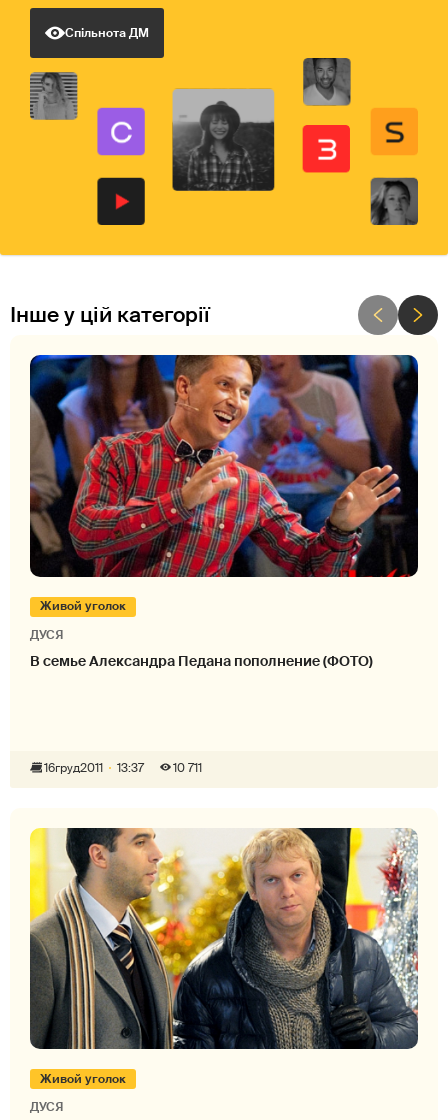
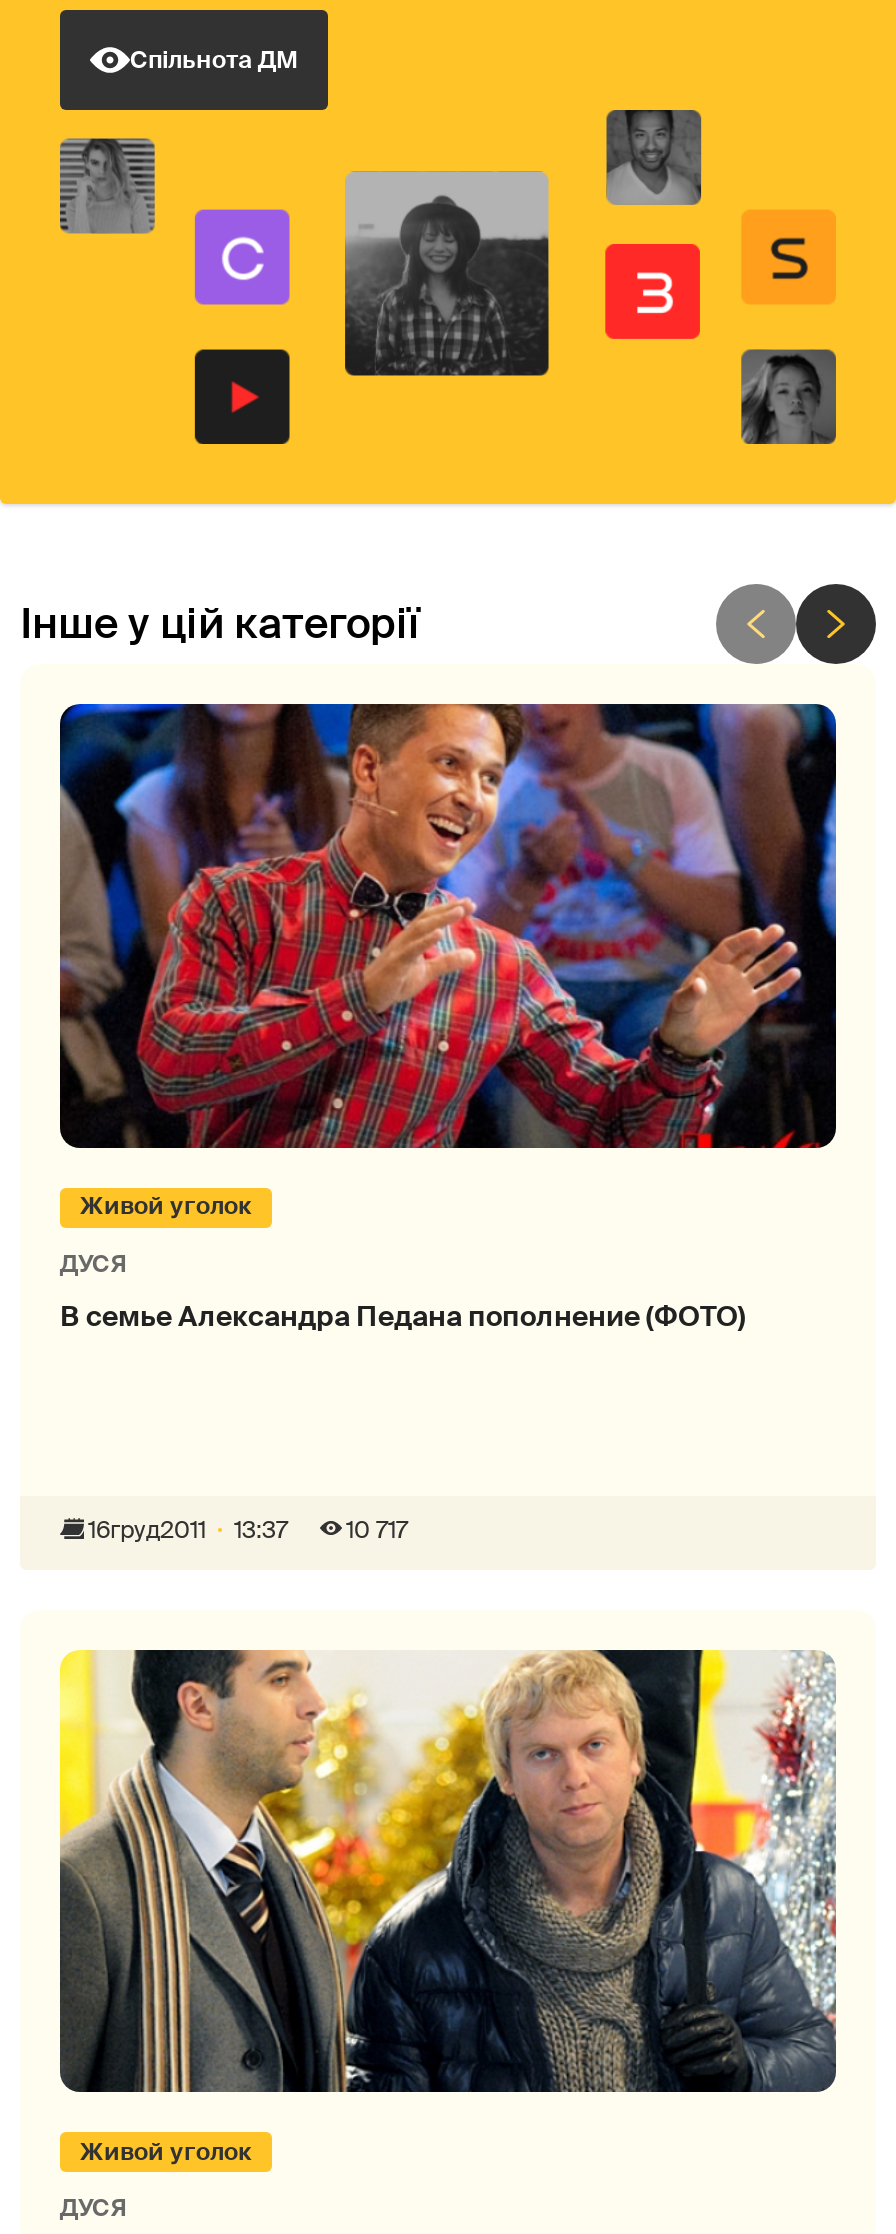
- 10 711
+ 10 717
